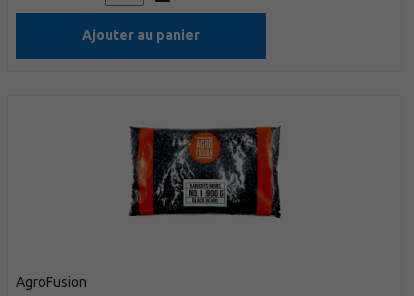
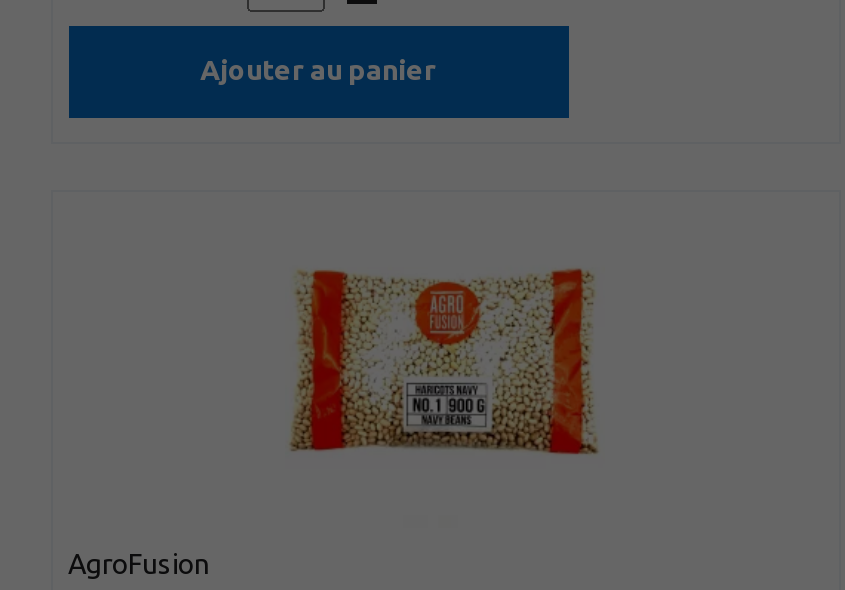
- [image]
+ [image]
